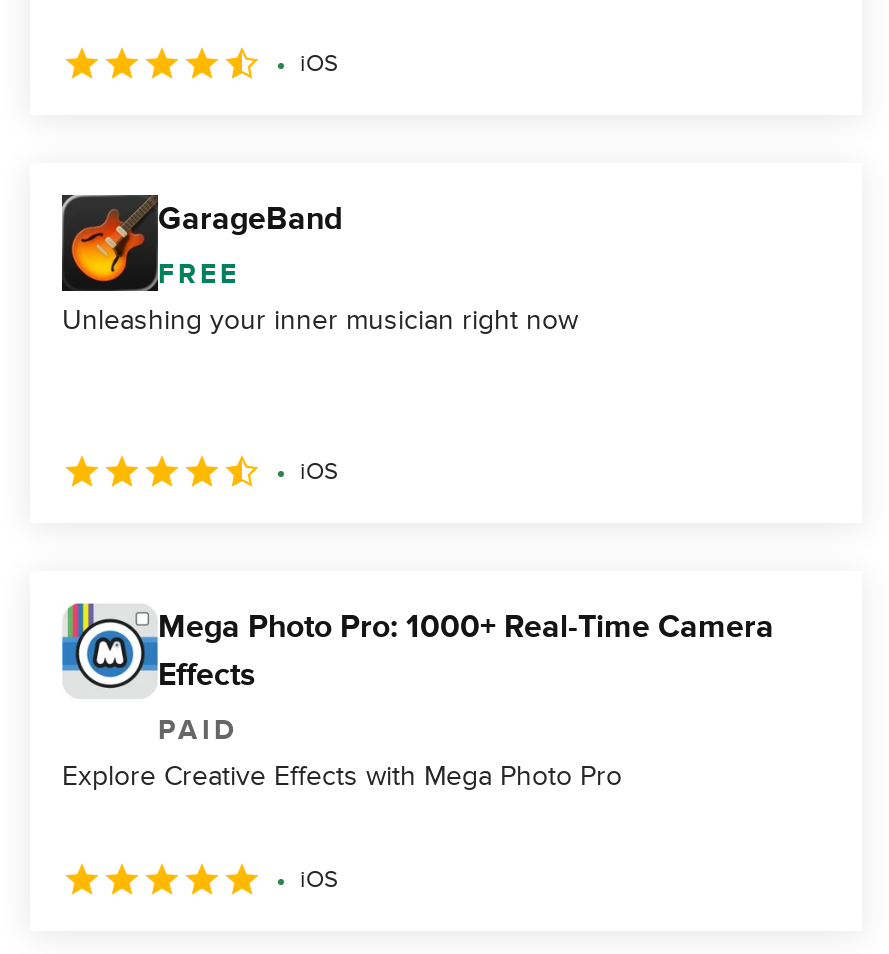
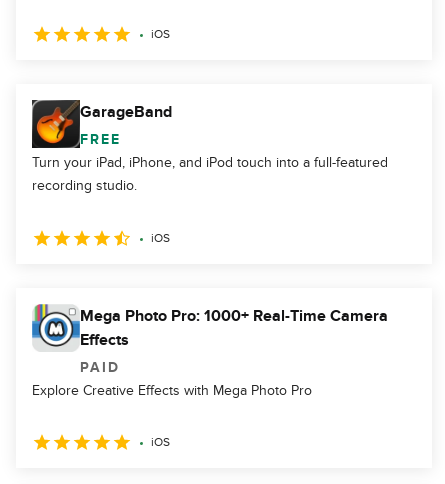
- Unleashing your inner musician right now
+ Turn your iPad, iPhone, and iPod touch into a full-featured
+ recording studio.
